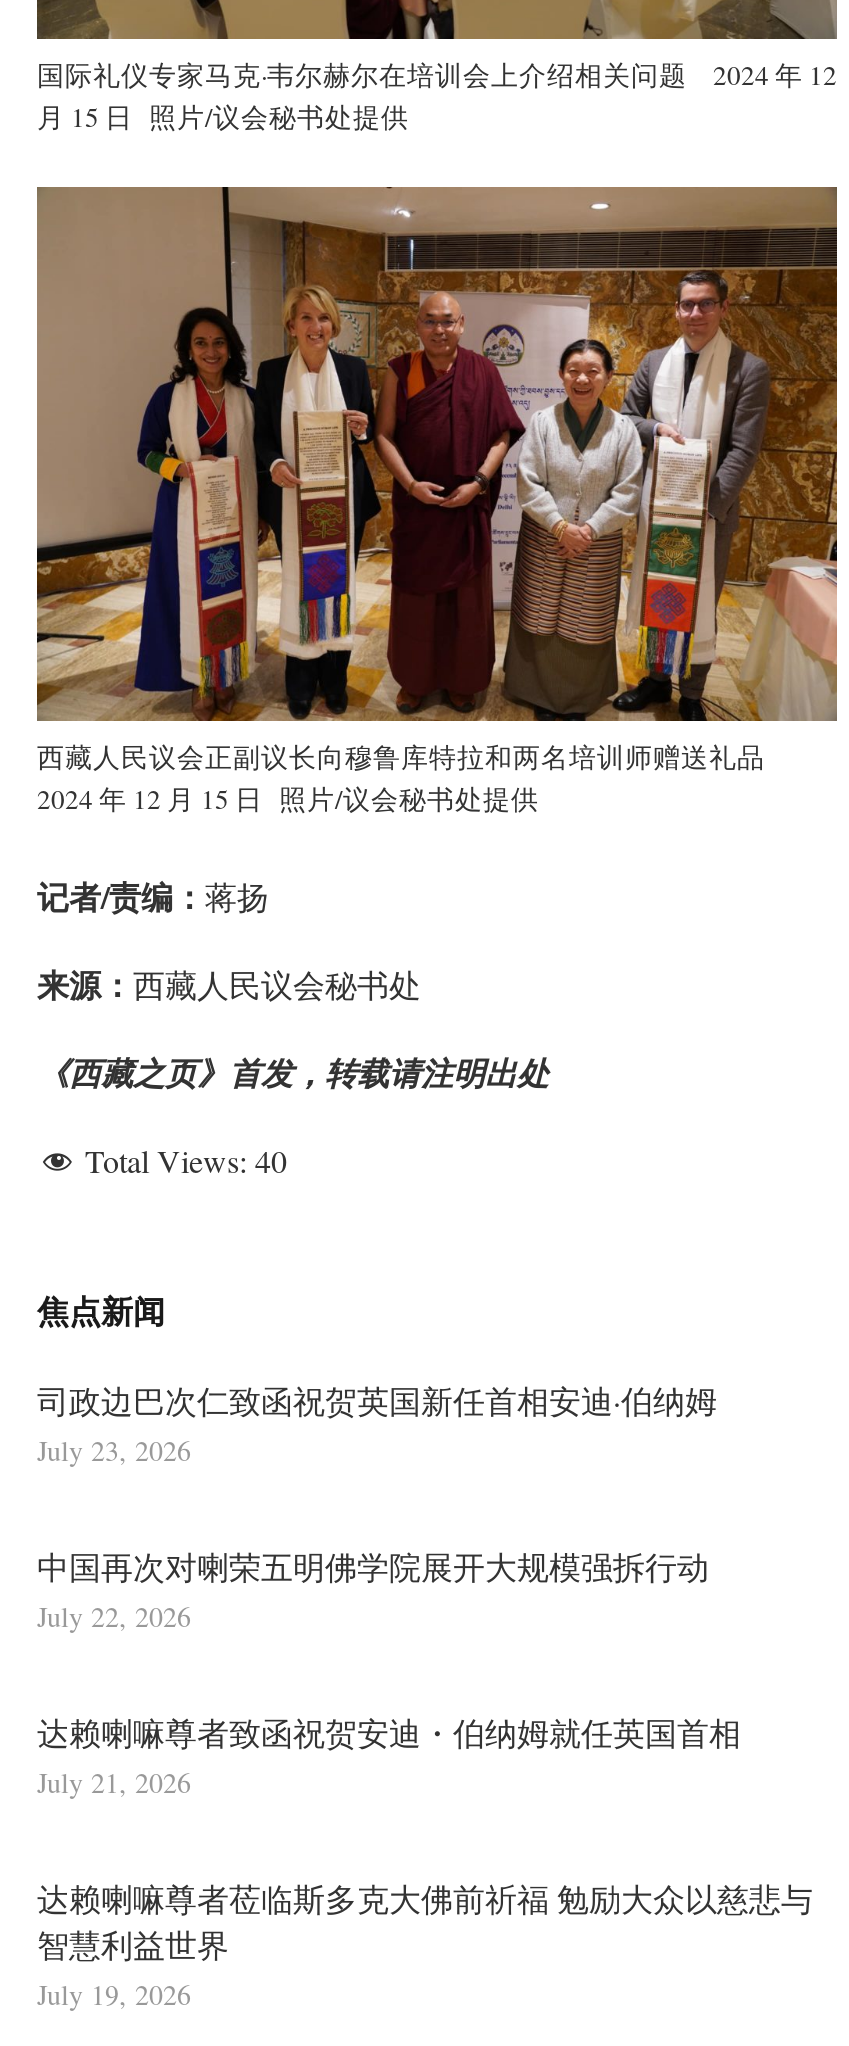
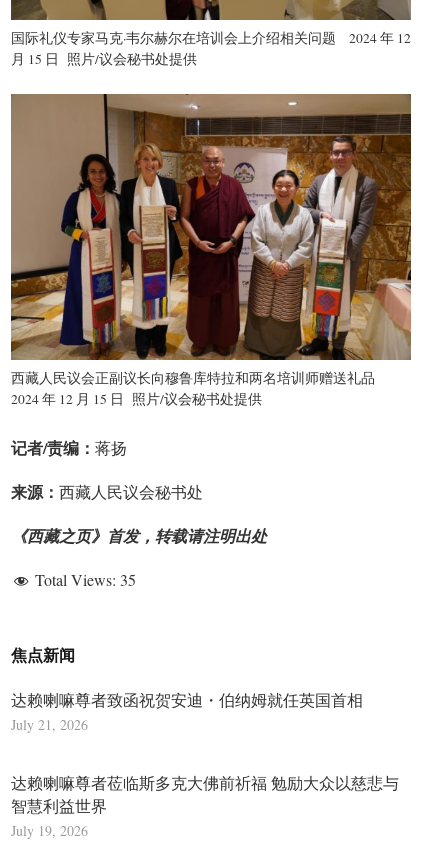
- Total Views: 40
+ Total Views: 35

- 司政边巴次仁致函祝贺英国新任首相安迪·伯纳姆
- July 23, 2026
- 中国再次对喇荣五明佛学院展开大规模强拆行动
- July 22, 2026
